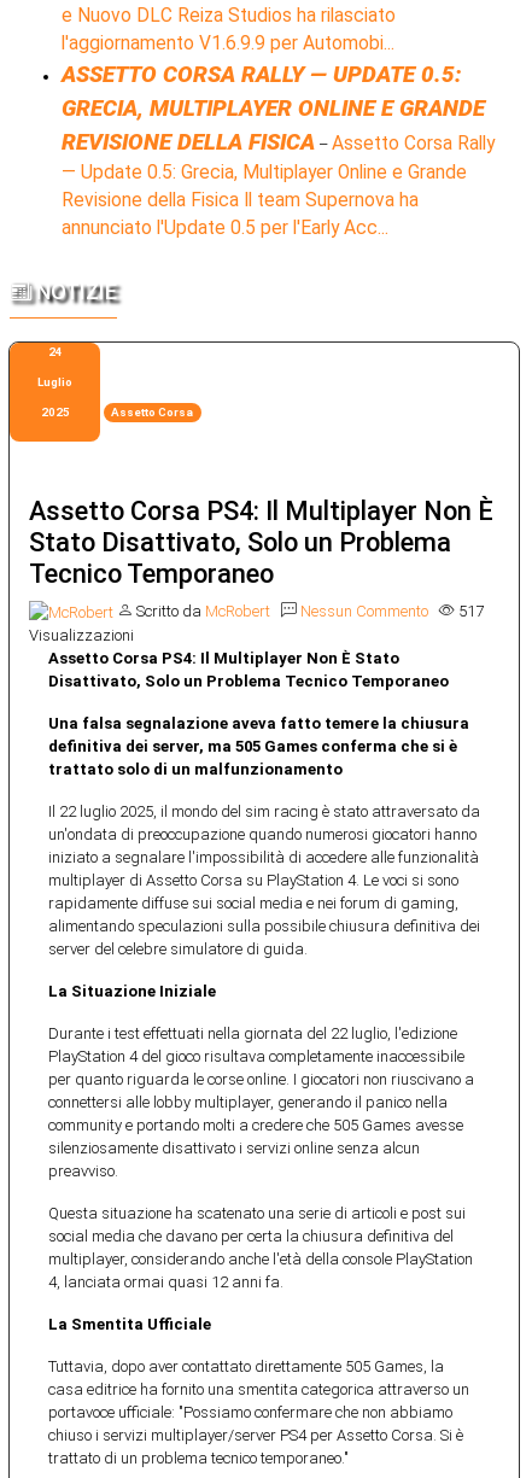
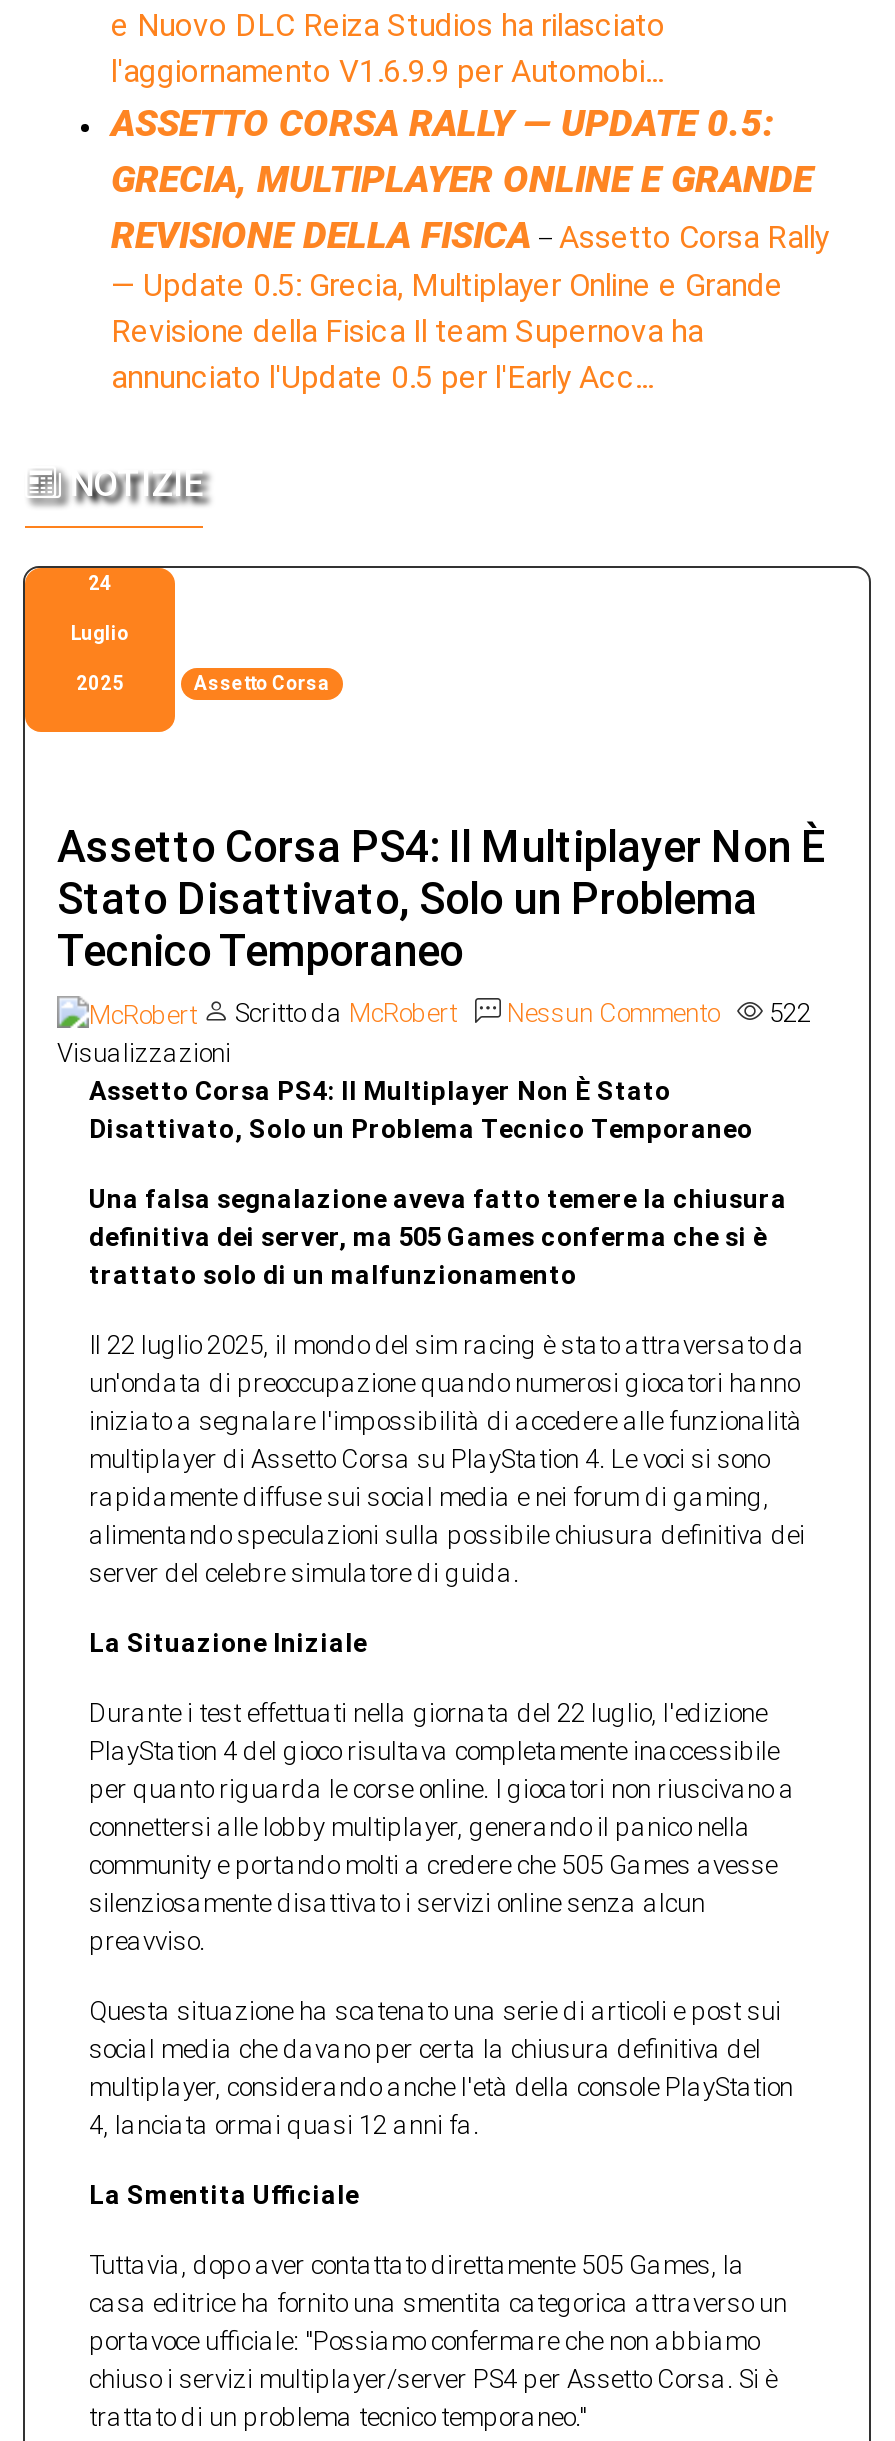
- Scritto da McRobert Nessun Commento 517
+ Scritto da McRobert Nessun Commento 522
